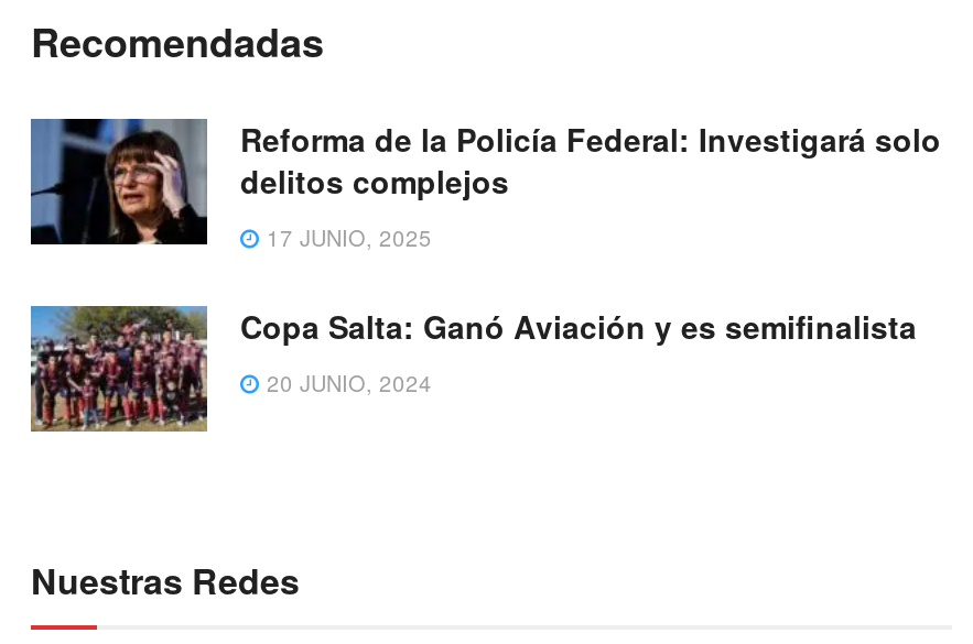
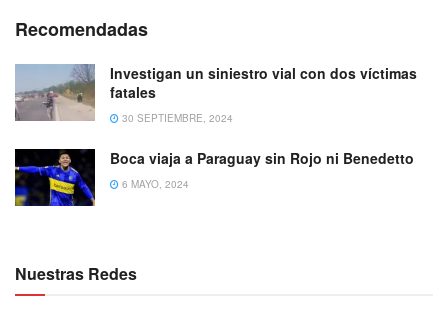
- [image]
- Reforma de la Policía Federal: Investigará solo
- delitos complejos
- 17 JUNIO, 2025
+ [image]
+ Investigan un siniestro vial con dos víctimas
+ fatales
+ 30 SEPTIEMBRE, 2024

- [image]
- Copa Salta: Ganó Aviación y es semifinalista
- 20 JUNIO, 2024
+ [image]
+ Boca viaja a Paraguay sin Rojo ni Benedetto
+ 6 MAYO, 2024
